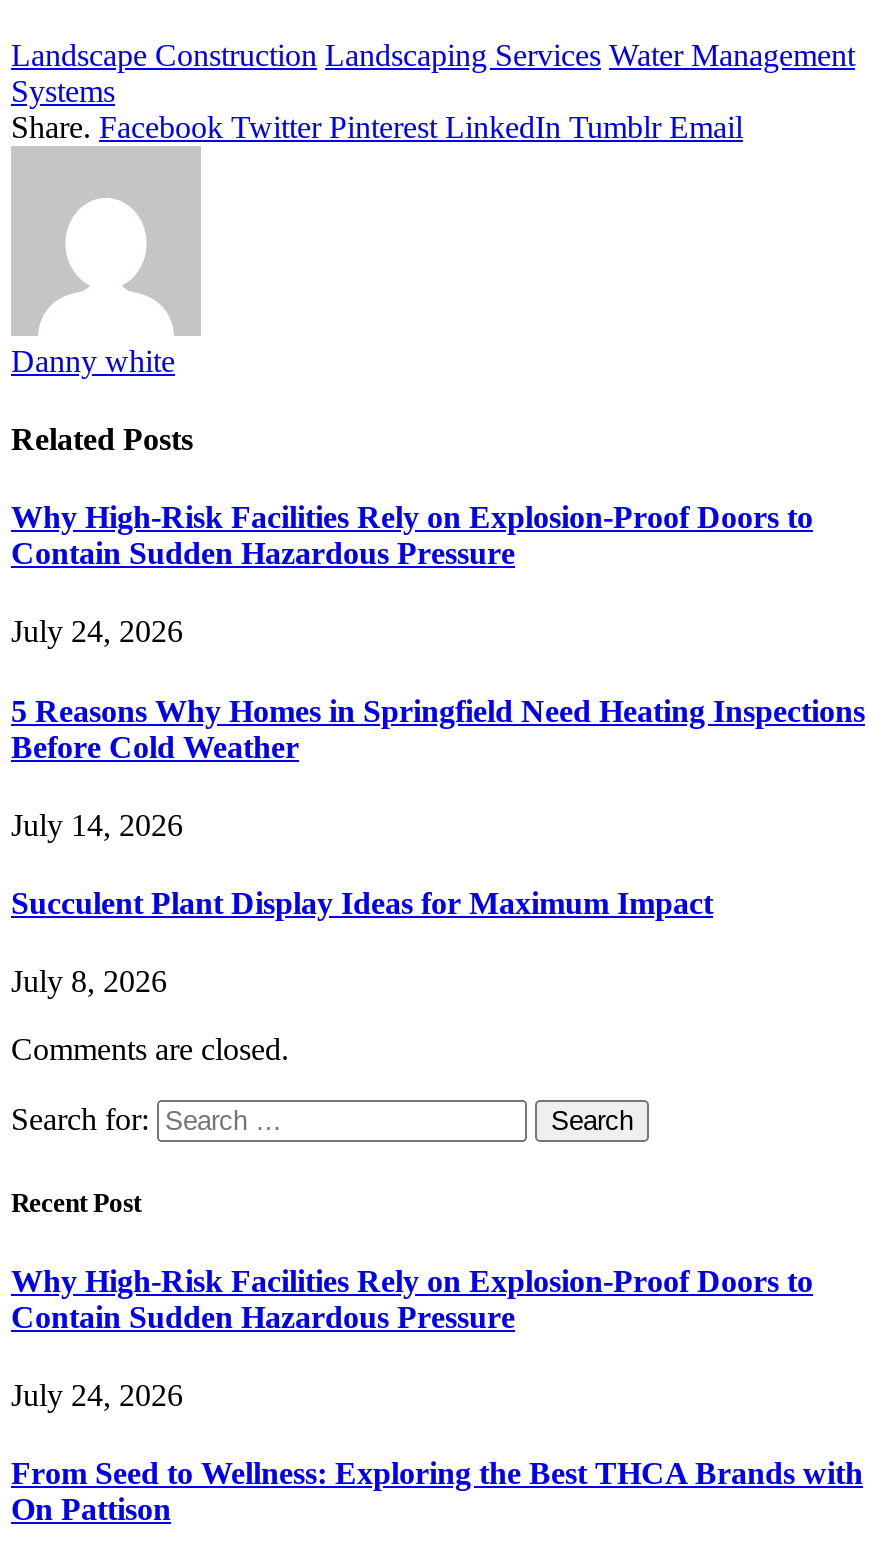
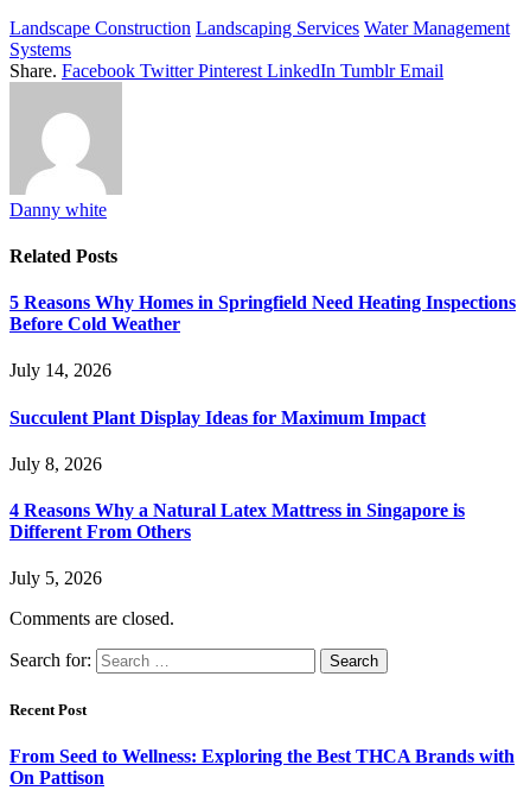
- Why High-Risk Facilities Rely on Explosion-Proof Doors to
- Contain Sudden Hazardous Pressure
- July 24, 2026

+ 4 Reasons Why a Natural Latex Mattress in Singapore is
+ Different From Others
+ July 5, 2026

- Why High-Risk Facilities Rely on Explosion-Proof Doors to
- Contain Sudden Hazardous Pressure
- July 24, 2026
